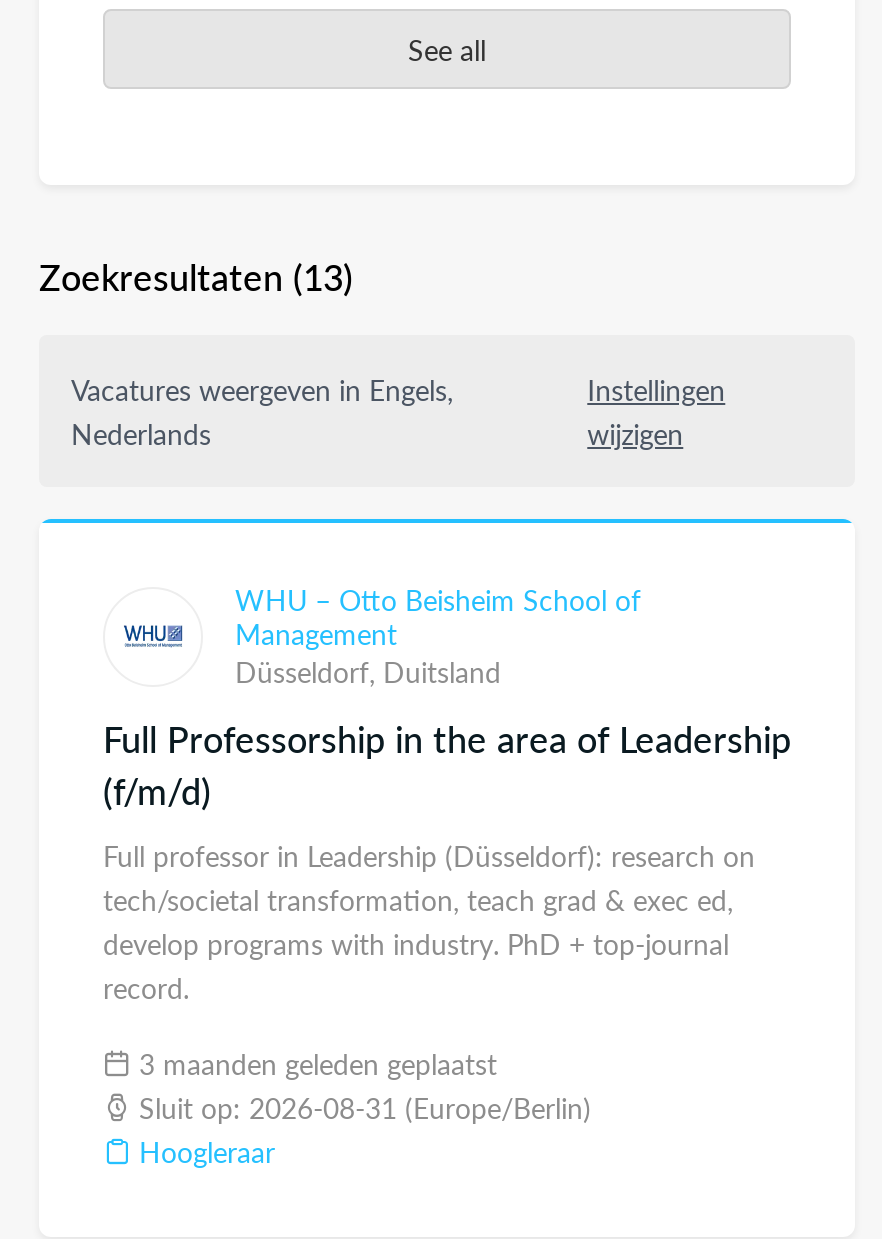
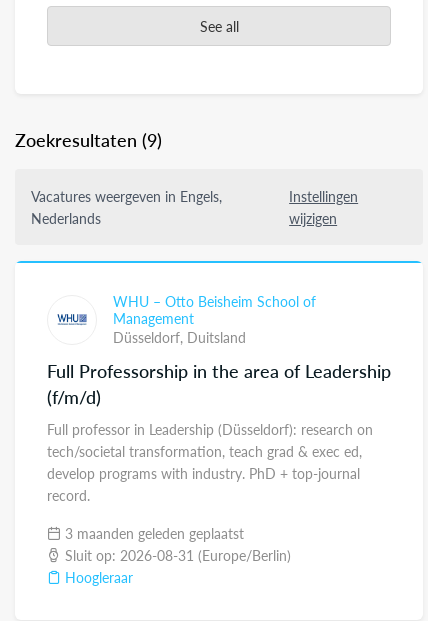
- Zoekresultaten (13)
+ Zoekresultaten (9)
